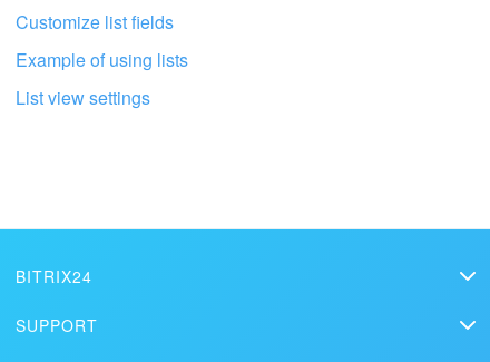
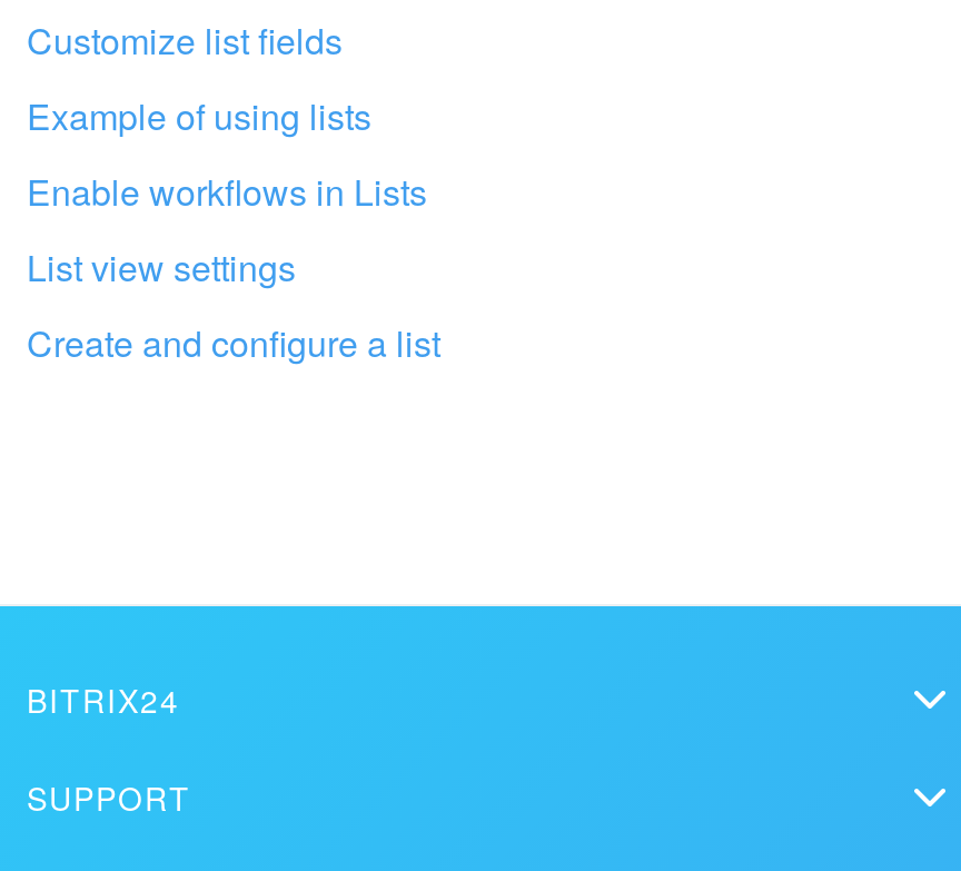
+ Enable workflows in Lists

+ Create and configure a list
